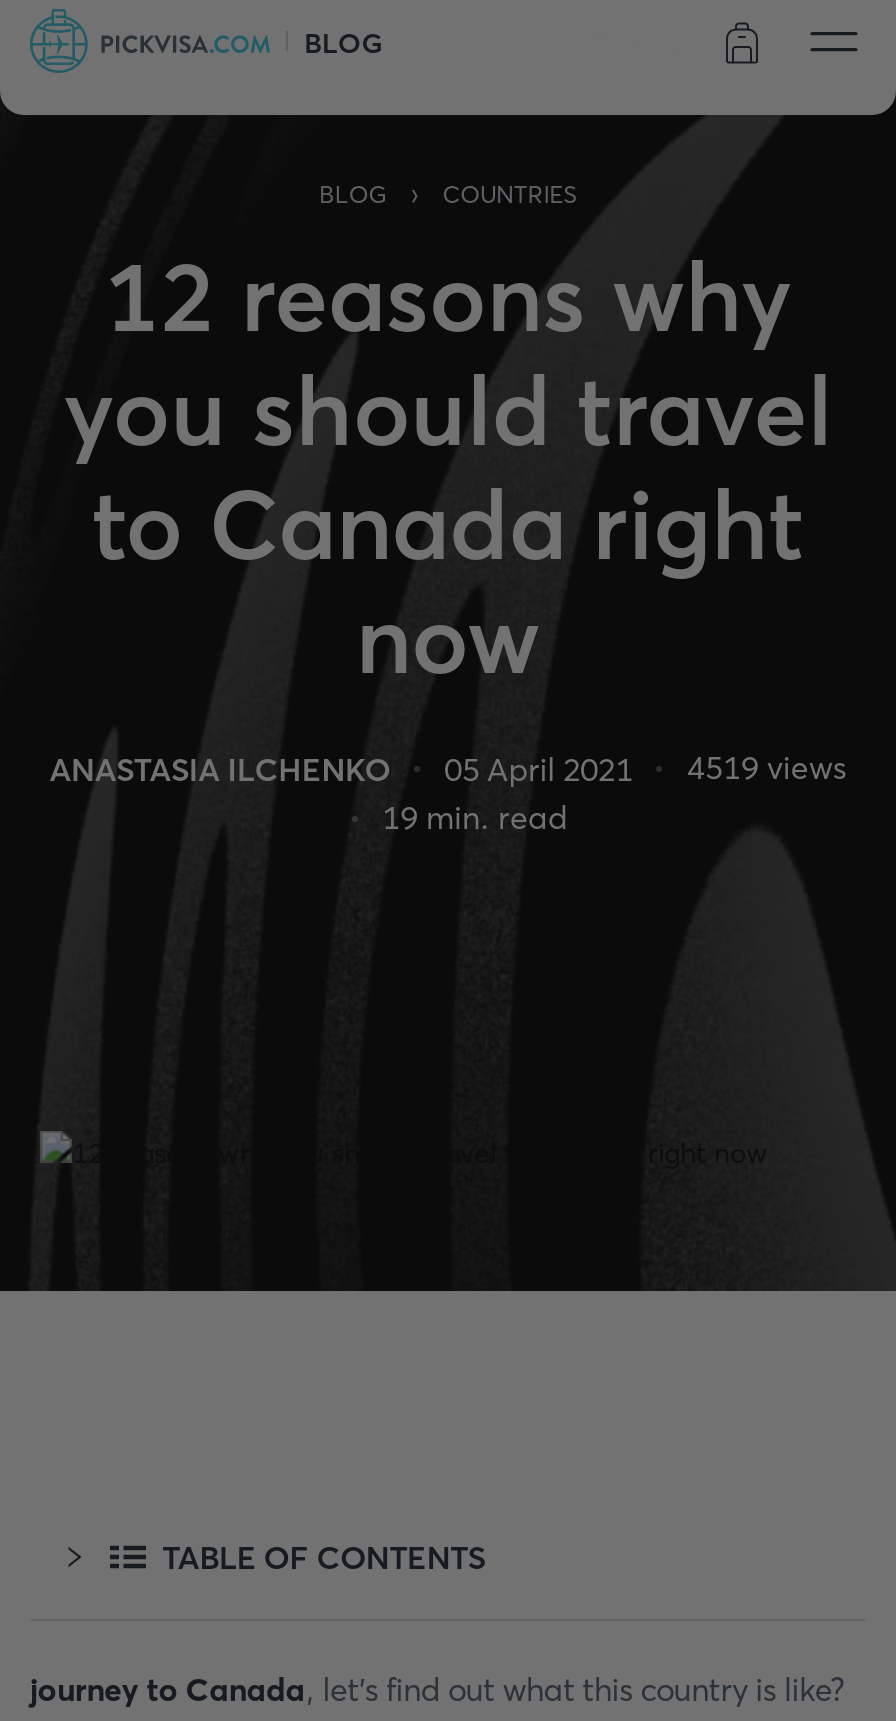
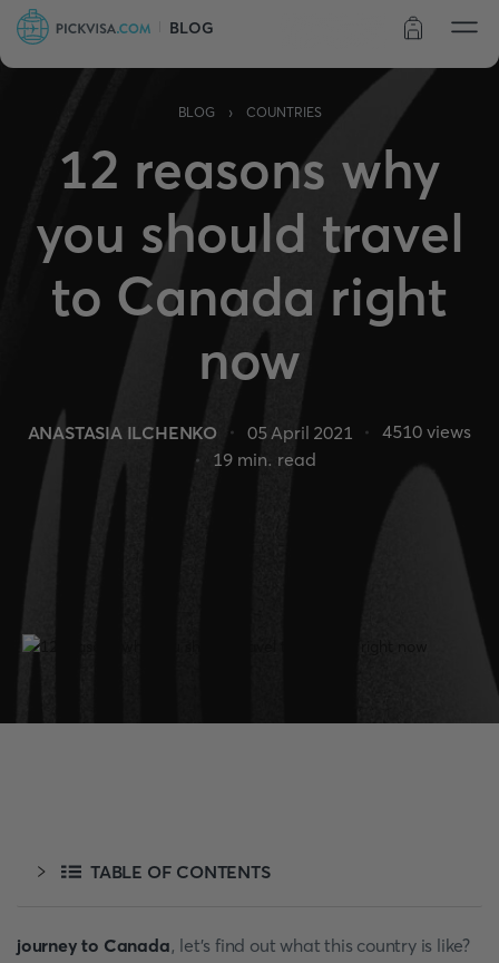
- ANASTASIA ILCHENKO 05 April 2021 4519 views
+ ANASTASIA ILCHENKO 05 April 2021 4510 views
